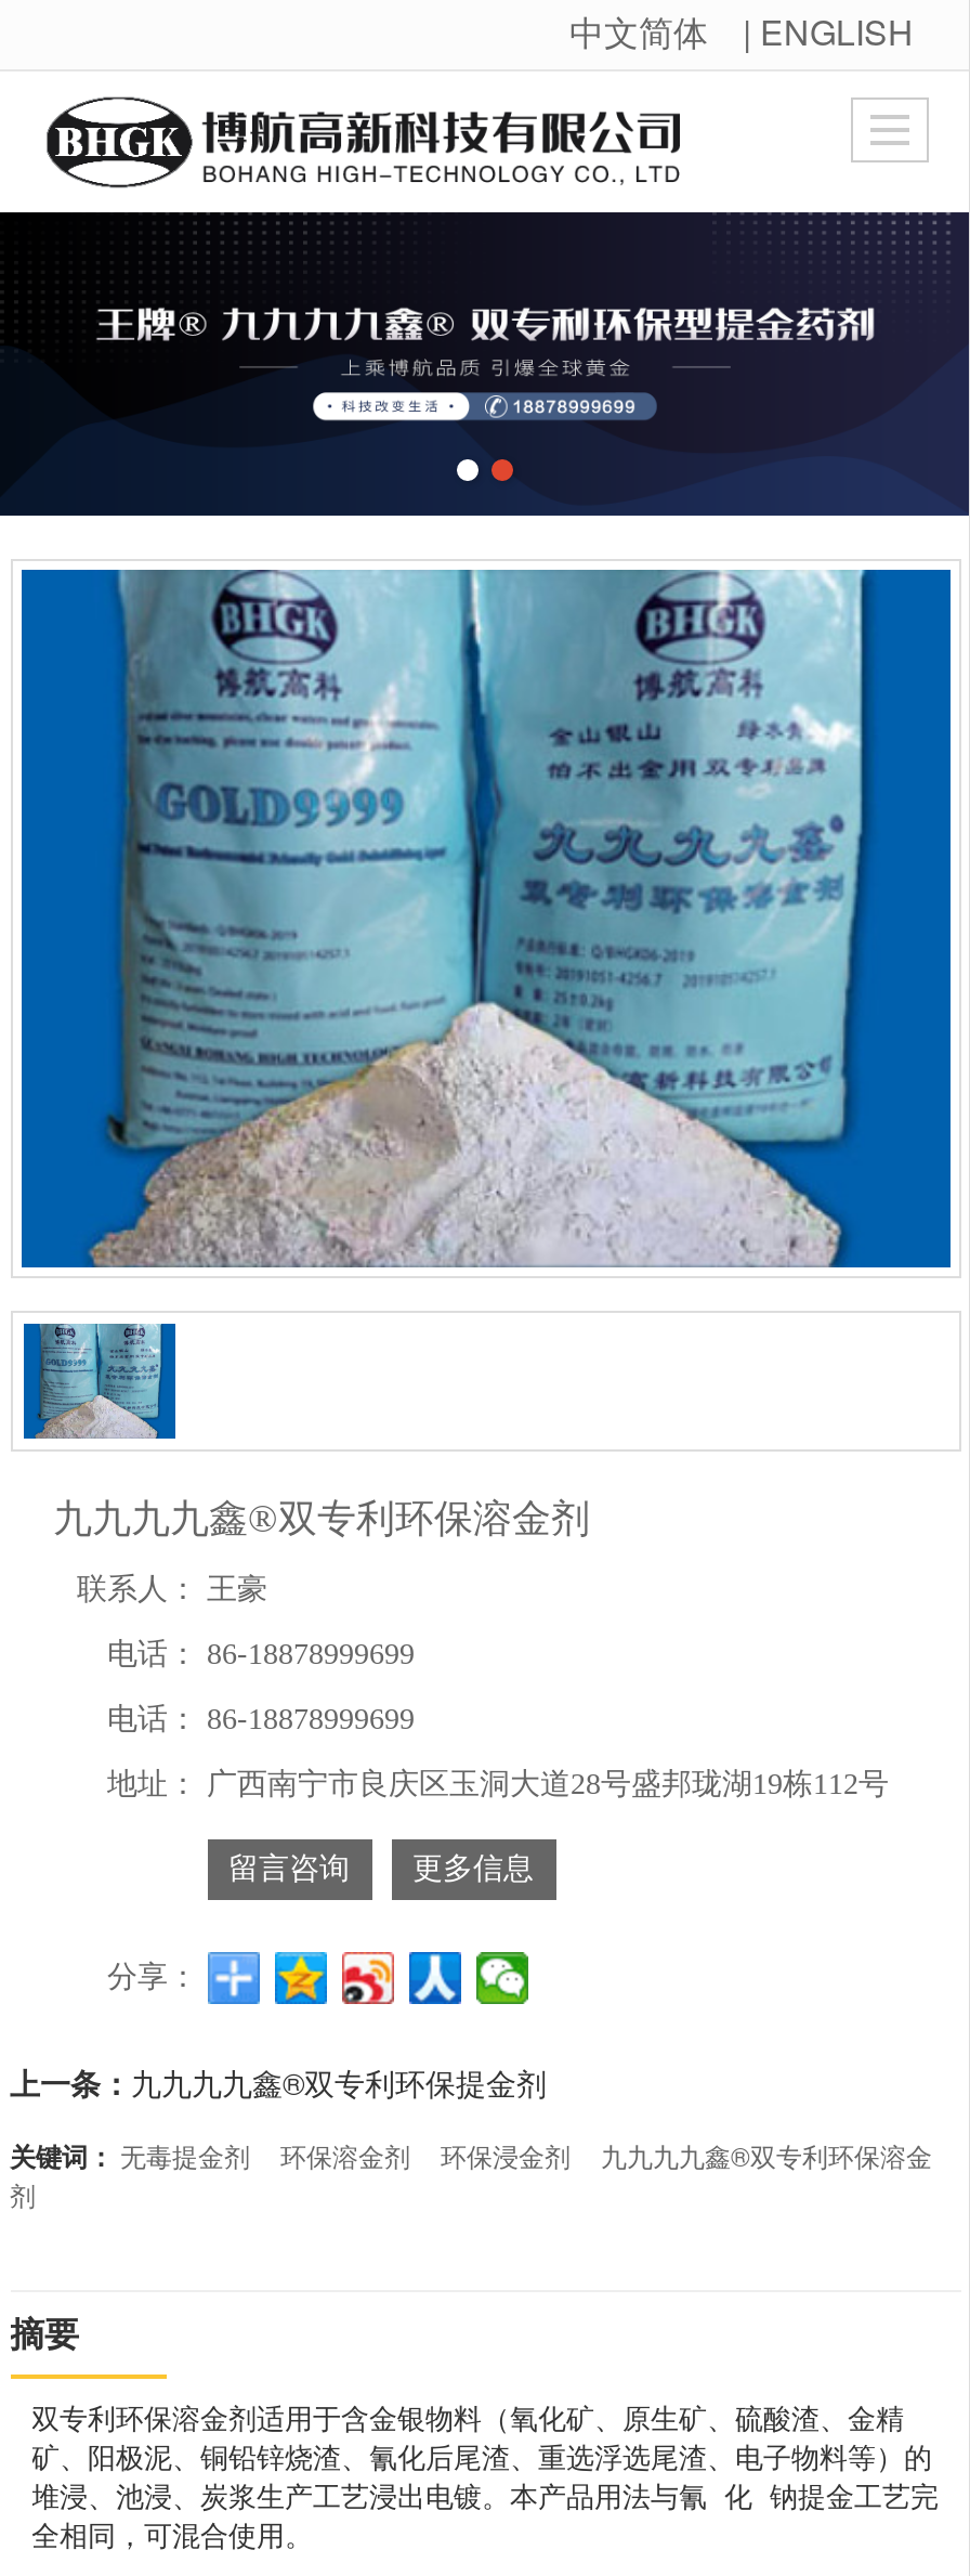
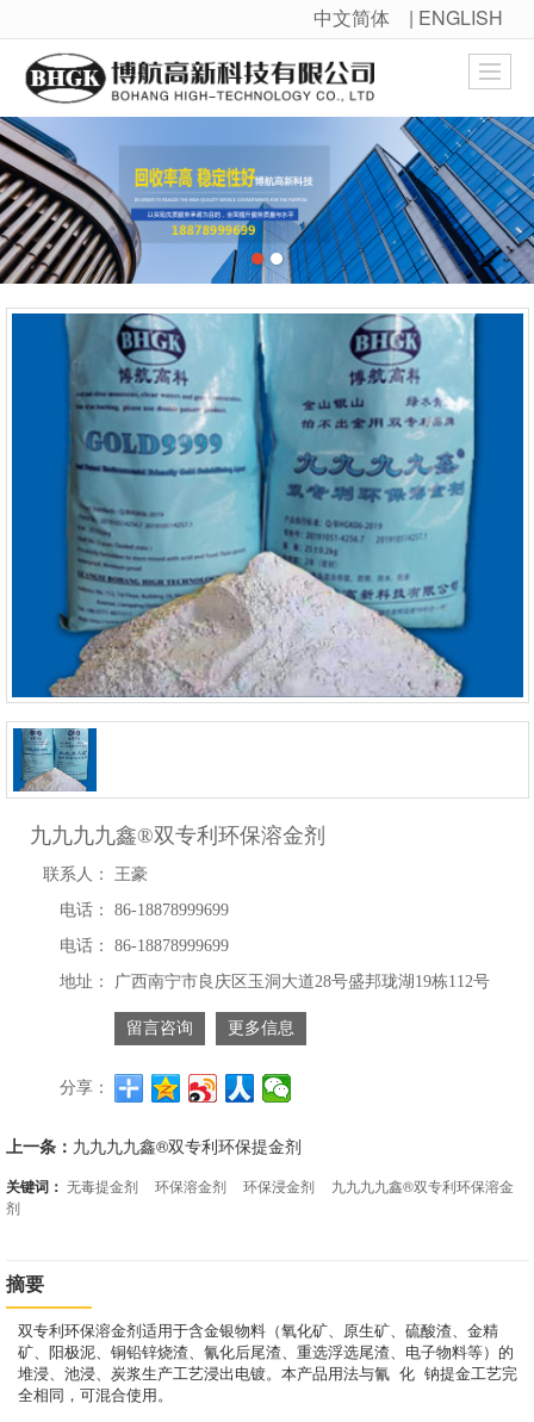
- [image]
+ [image]
